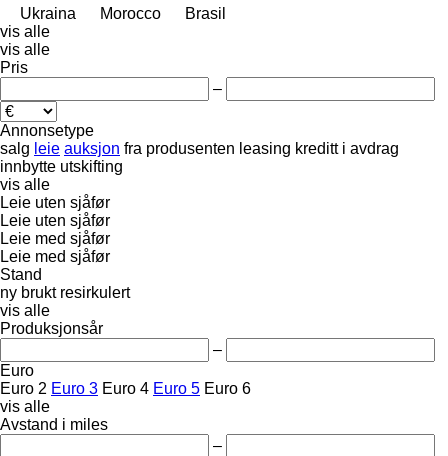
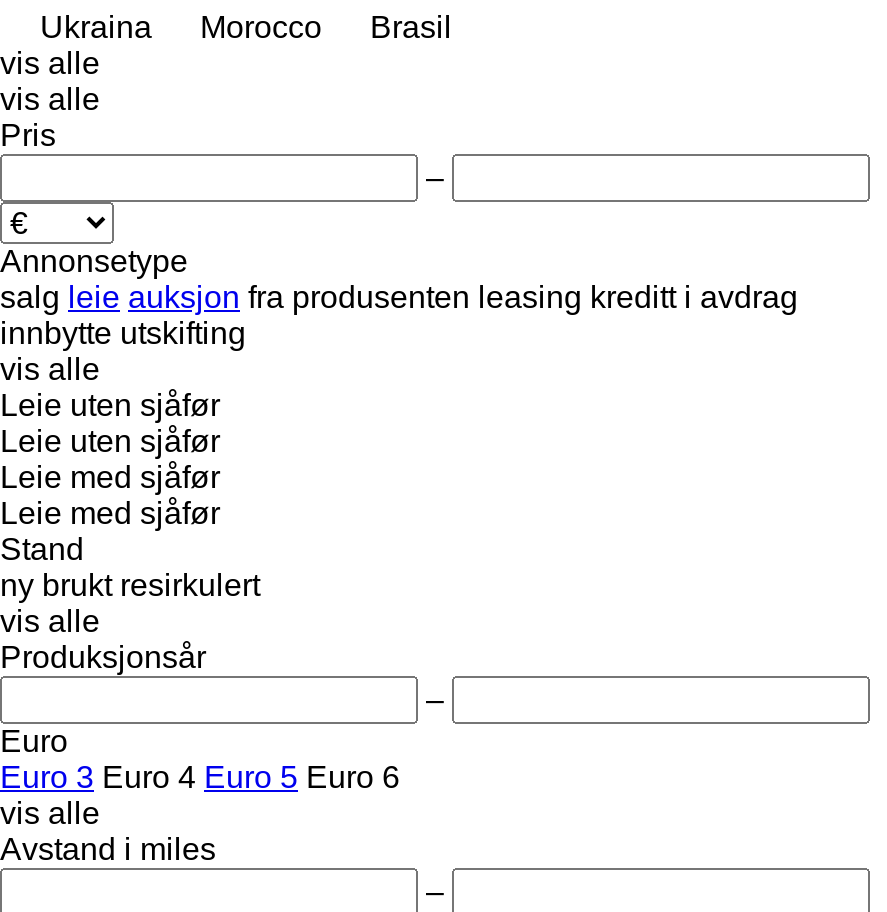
- Euro 2 Euro 3 Euro 4 Euro 5 Euro 6
+ Euro 3 Euro 4 Euro 5 Euro 6
